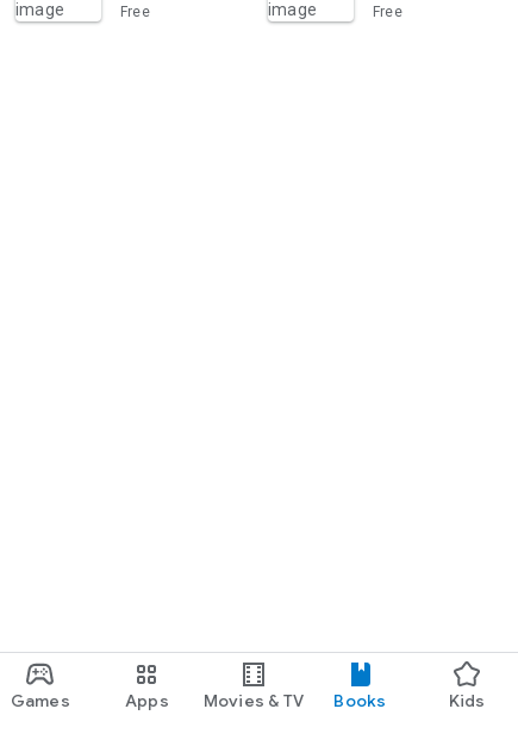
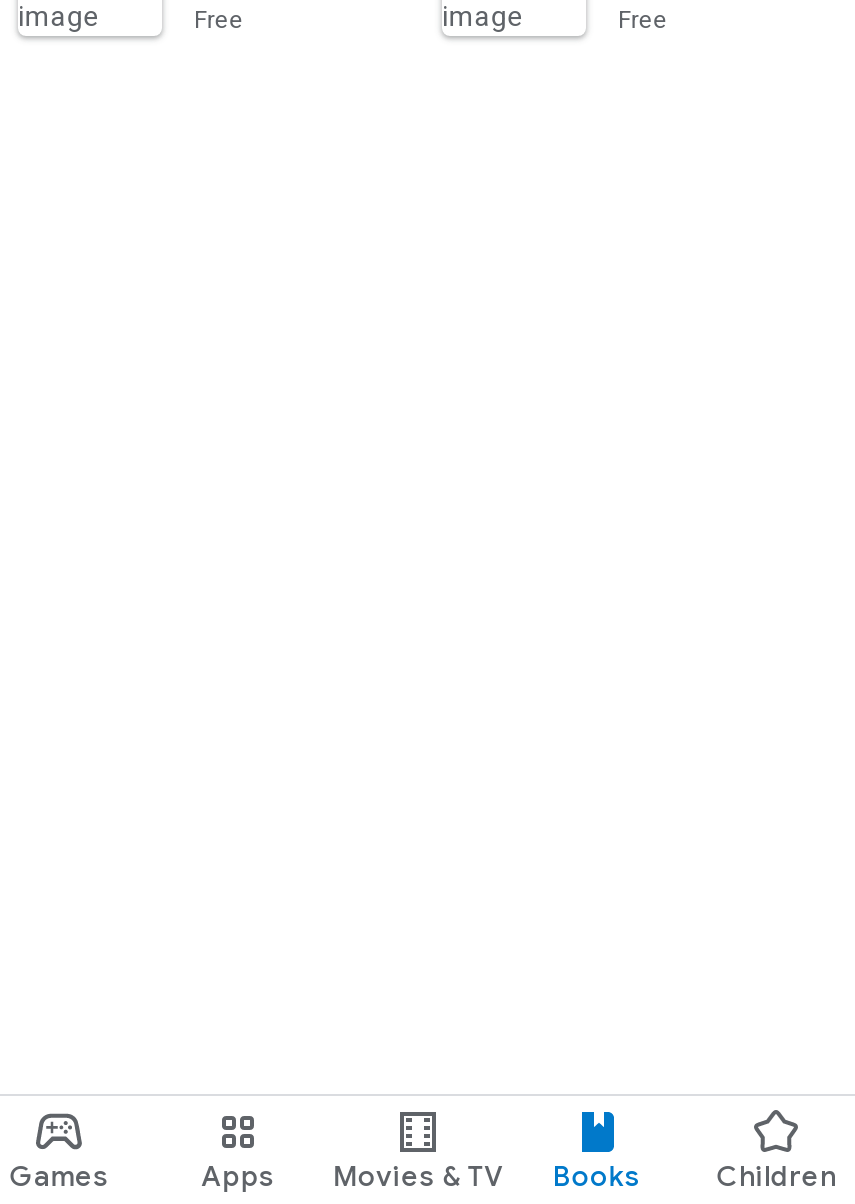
- Kids
+ Children
